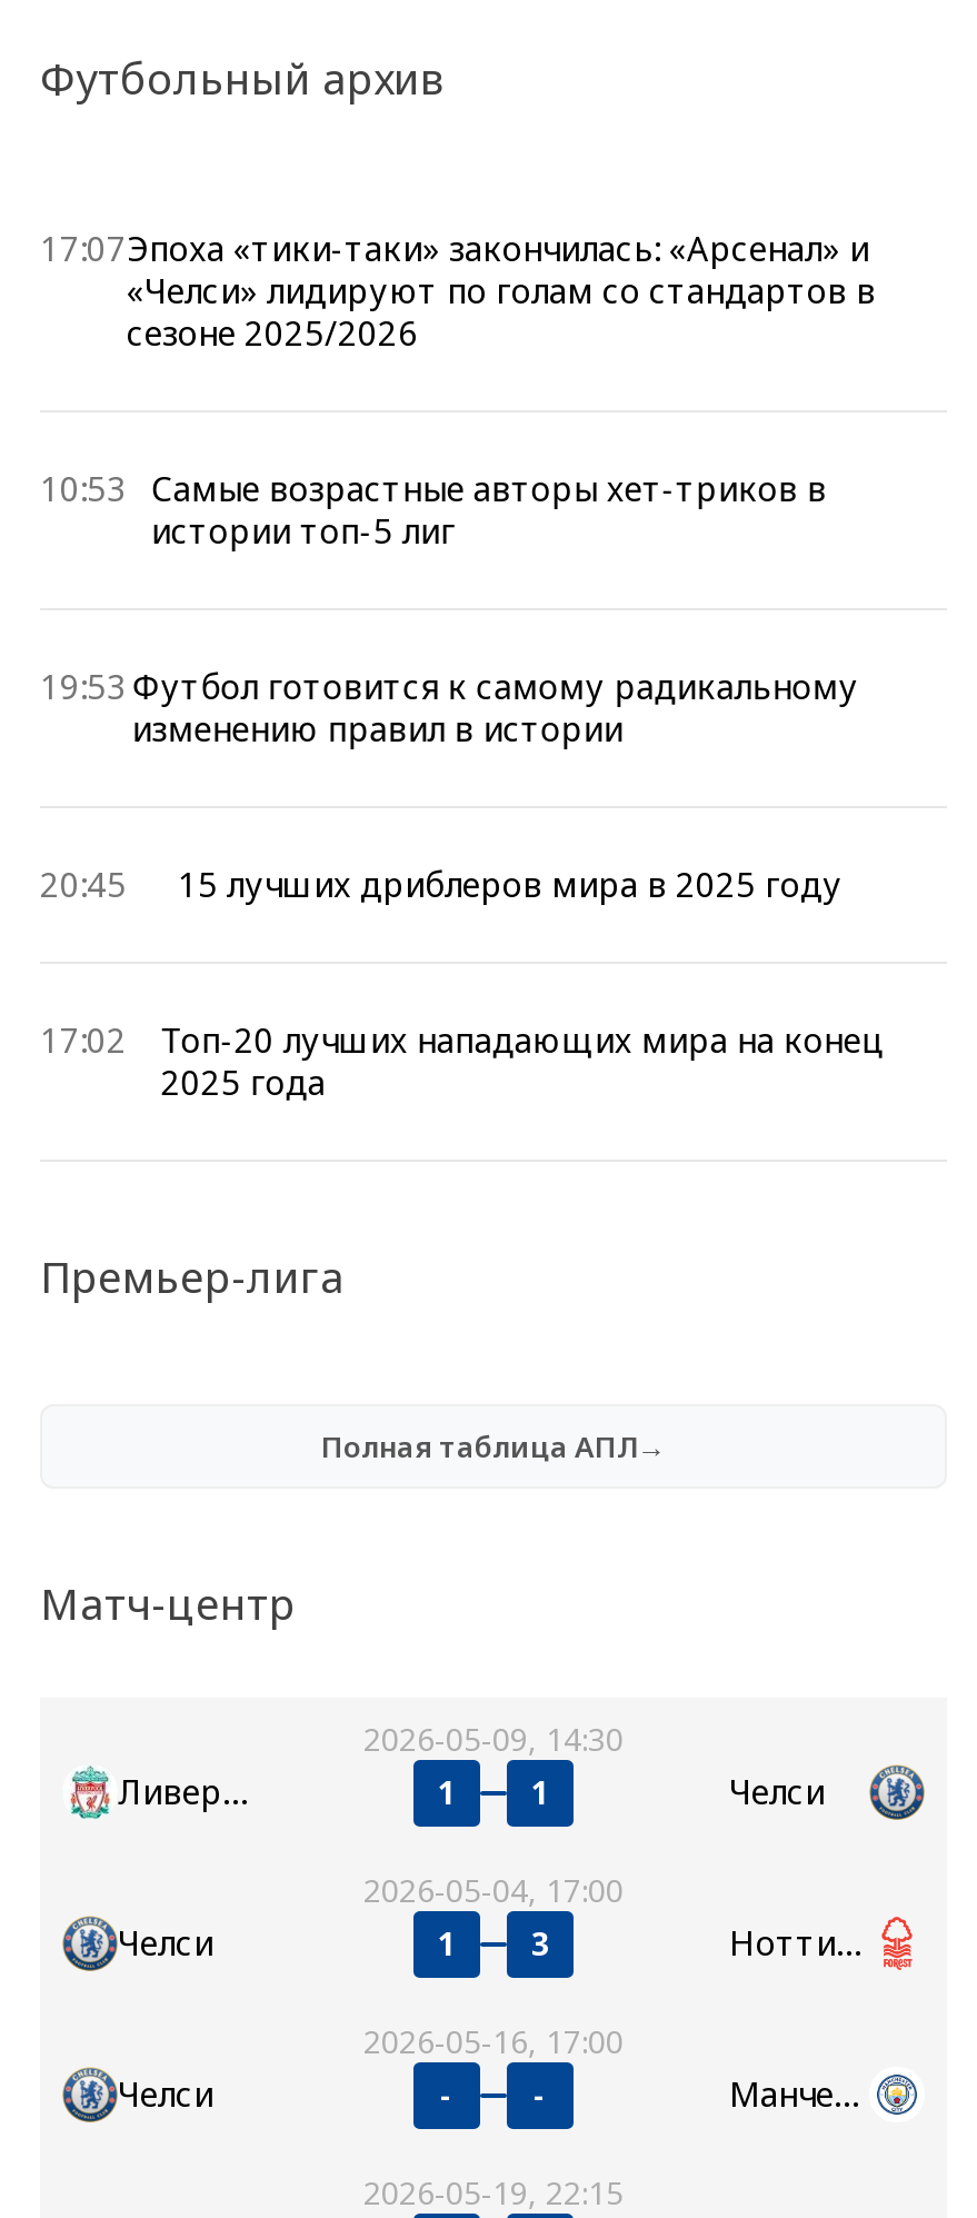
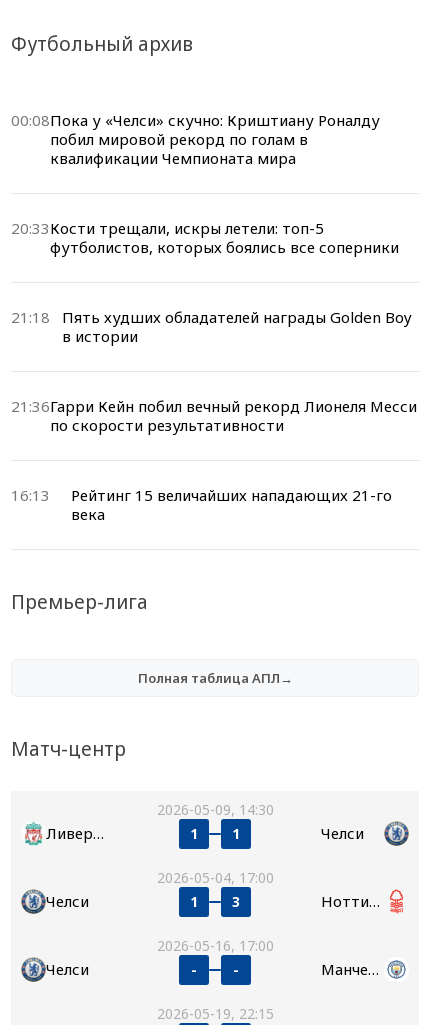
- 17:07Эпоха «тики-таки» закончилась: «Арсенал» и
- «Челси» лидируют по голам со стандартов в
- сезоне 2025/2026
+ 00:08Пока у «Челси» скучно: Криштиану Роналду
+ побил мировой рекорд по голам в
+ квалификации Чемпионата мира

- 10:53 Самые возрастные авторы хет-триков в
- истории топ-5 лиг
+ 20:33 Кости трещали, искры летели: топ-5
+ футболистов, которых боялись все соперники

- 19:53 Футбол готовится к самому радикальному
- изменению правил в истории
+ 21:18
+ Пять худших обладателей награды Golden Boy
+ в истории

- 20:45
- 15 лучших дриблеров мира в 2025 году
+ 21:36Гарри Кейн побил вечный рекорд Лионеля Месси
+ по скорости результативности

- 17:02
- Топ-20 лучших нападающих мира на конец
- 2025 года
+ 16:13
+ Рейтинг 15 величайших нападающих 21-го
+ века
